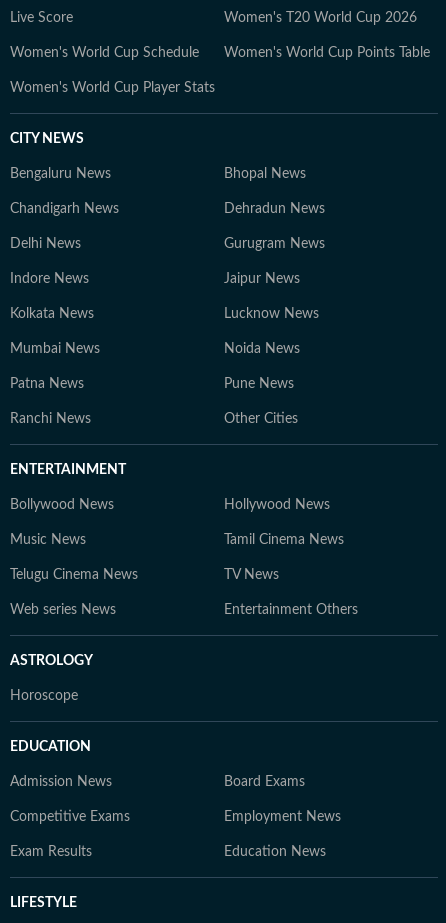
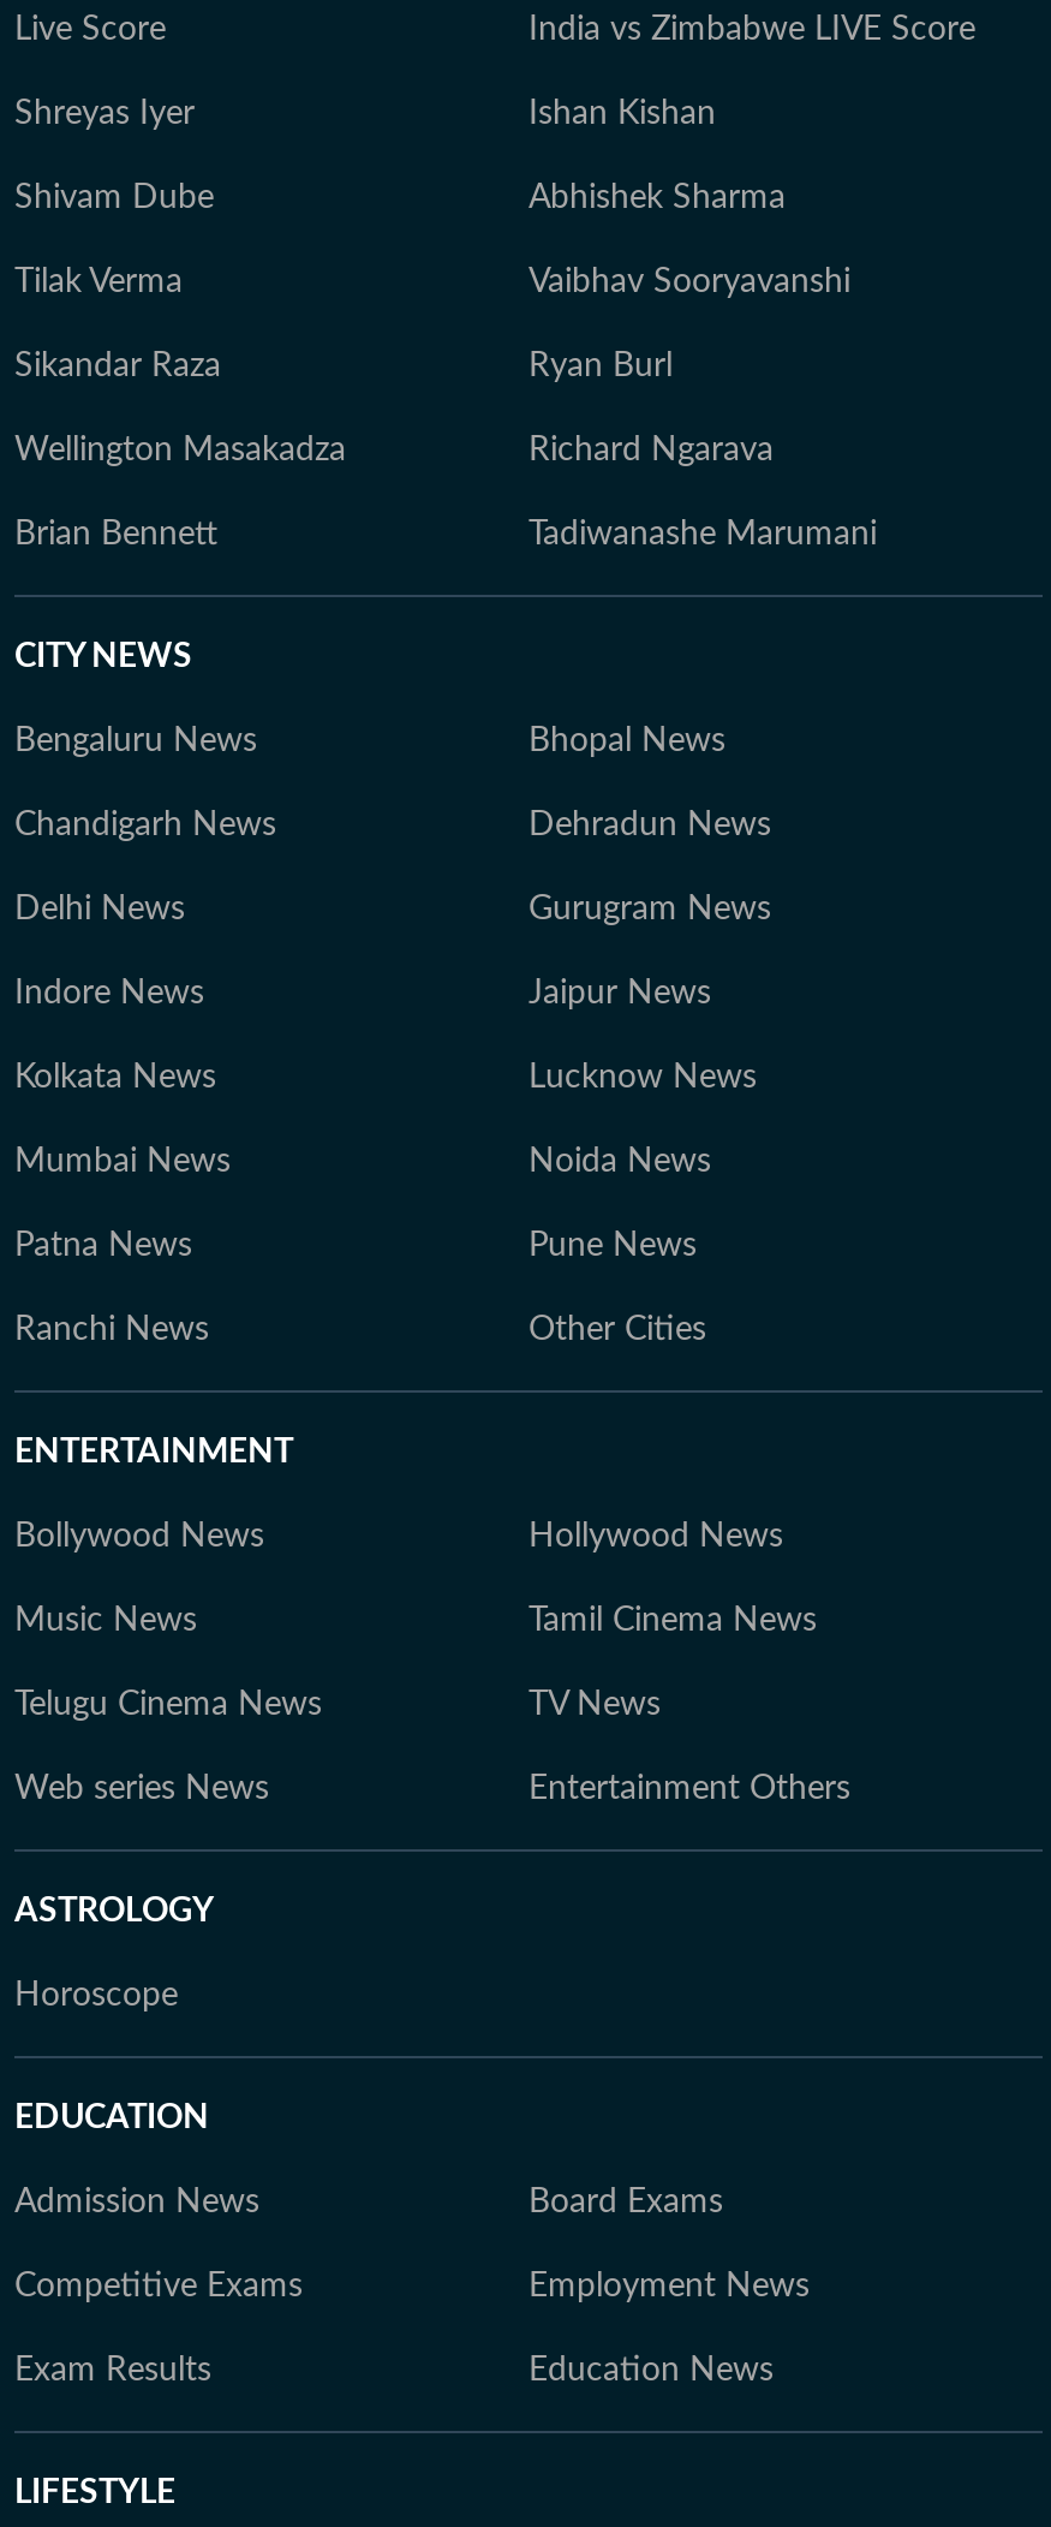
- Women's T20 World Cup 2026
- Women's World Cup Schedule
- Women's World Cup Points Table
- Women's World Cup Player Stats
+ India vs Zimbabwe LIVE Score
+ Shreyas Iyer
+ Ishan Kishan
+ Shivam Dube
+ Abhishek Sharma
+ Tilak Verma
+ Vaibhav Sooryavanshi
+ Sikandar Raza
+ Ryan Burl
+ Wellington Masakadza
+ Richard Ngarava
+ Brian Bennett
+ Tadiwanashe Marumani
